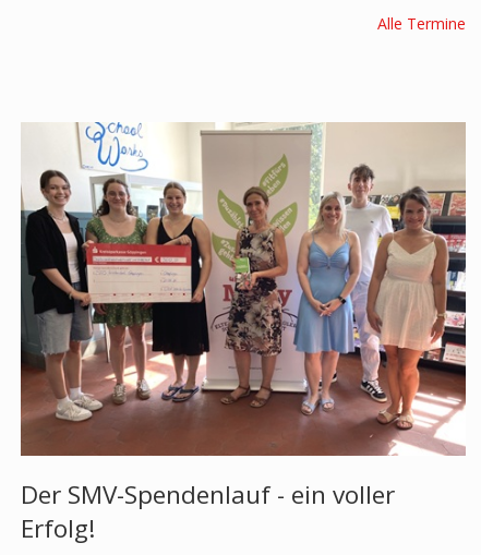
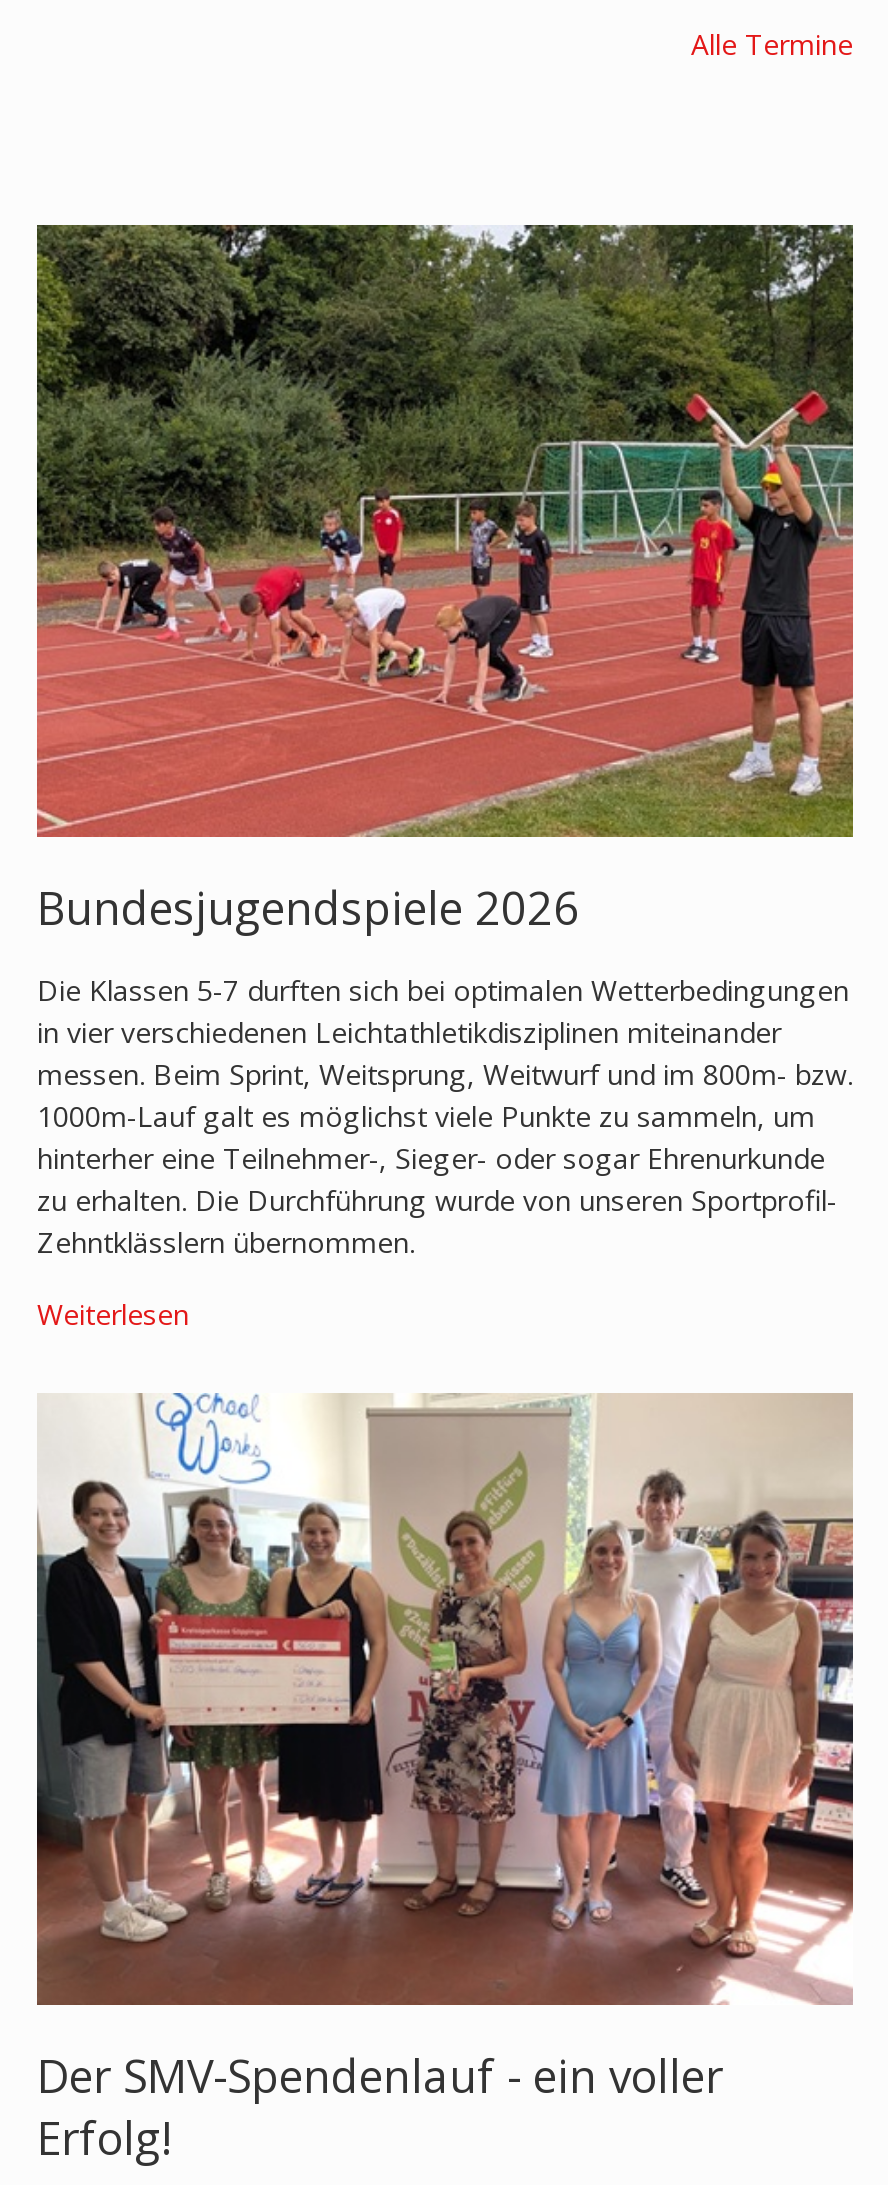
+ [image]
+ Bundesjugendspiele 2026
+ Die Klassen 5-7 durften sich bei optimalen Wetterbedingungen
+ in vier verschiedenen Leichtathletikdisziplinen miteinander
+ messen. Beim Sprint, Weitsprung, Weitwurf und im 800m- bzw.
+ 1000m-Lauf galt es möglichst viele Punkte zu sammeln, um
+ hinterher eine Teilnehmer-, Sieger- oder sogar Ehrenurkunde
+ zu erhalten. Die Durchführung wurde von unseren Sportprofil-
+ Zehntklässlern übernommen.
+ Weiterlesen
